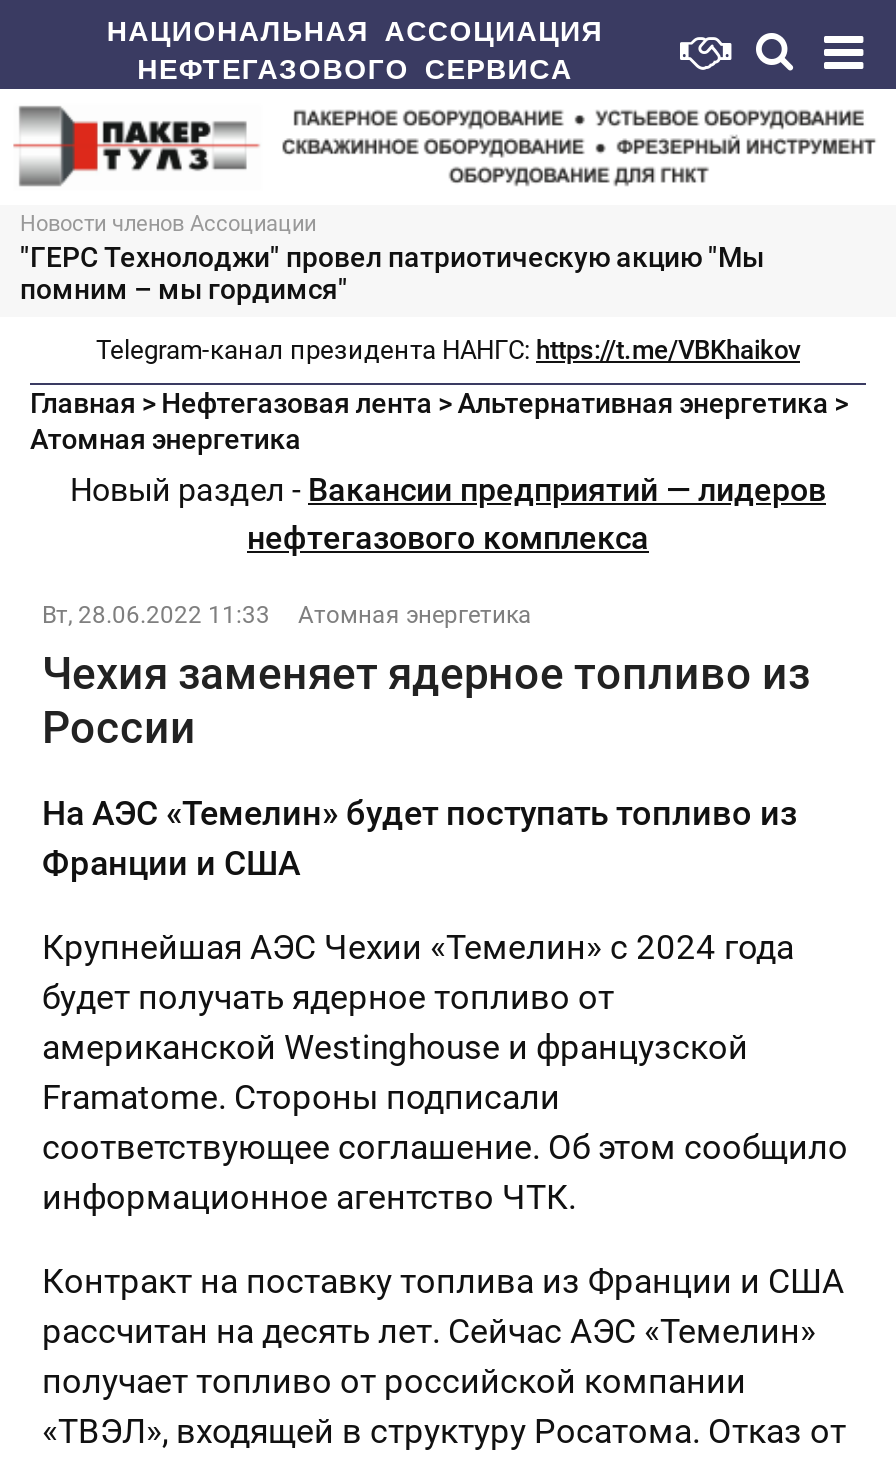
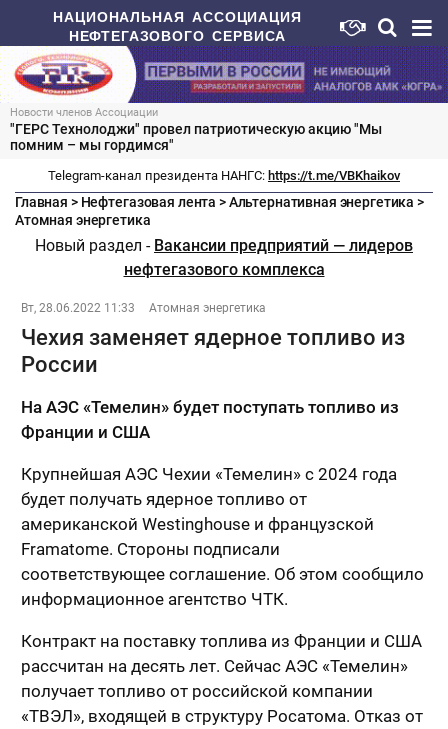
- [image]
+ [image]
